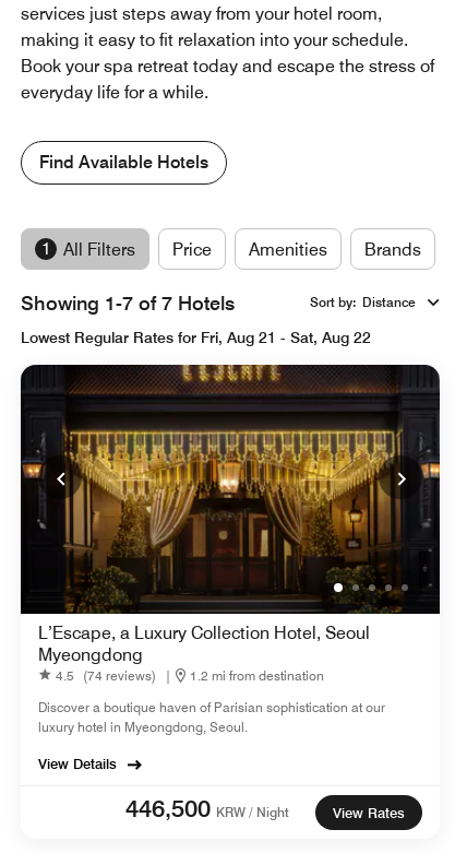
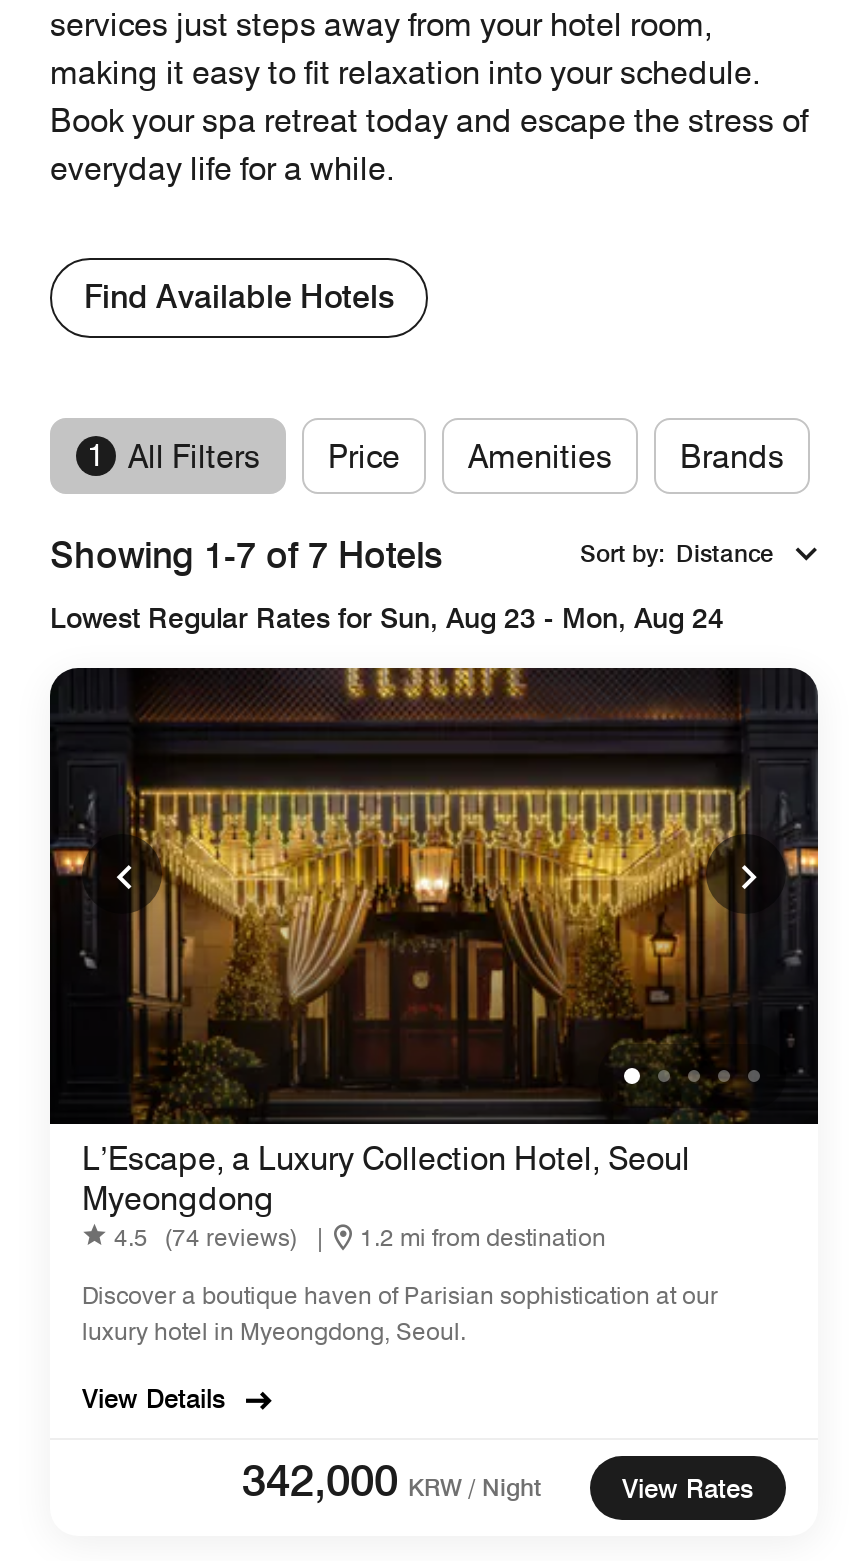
- Lowest Regular Rates for Fri, Aug 21 - Sat, Aug 22
+ Lowest Regular Rates for Sun, Aug 23 - Mon, Aug 24

- 446,500 KRW / Night
+ 342,000 KRW / Night
